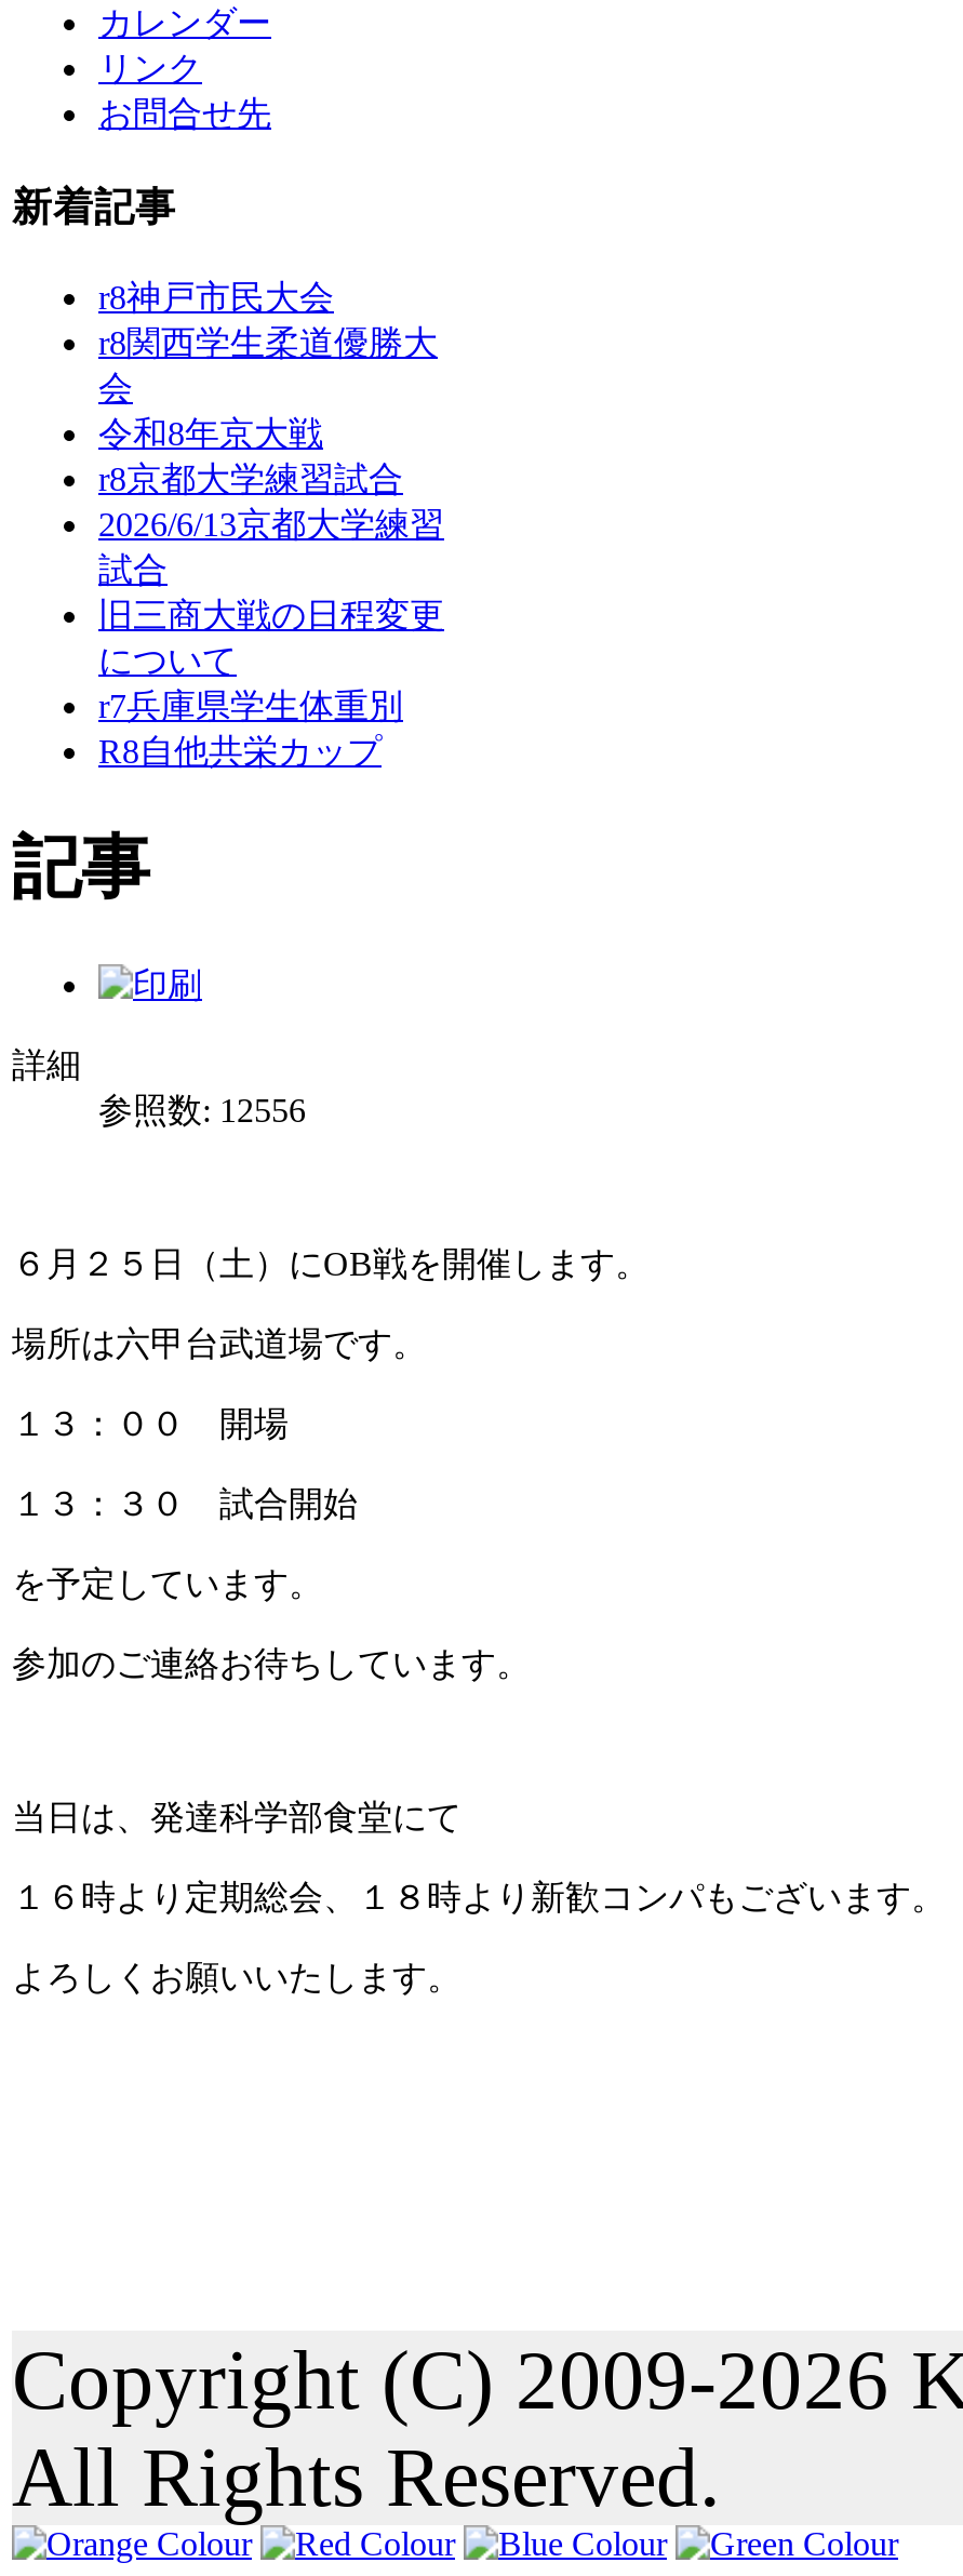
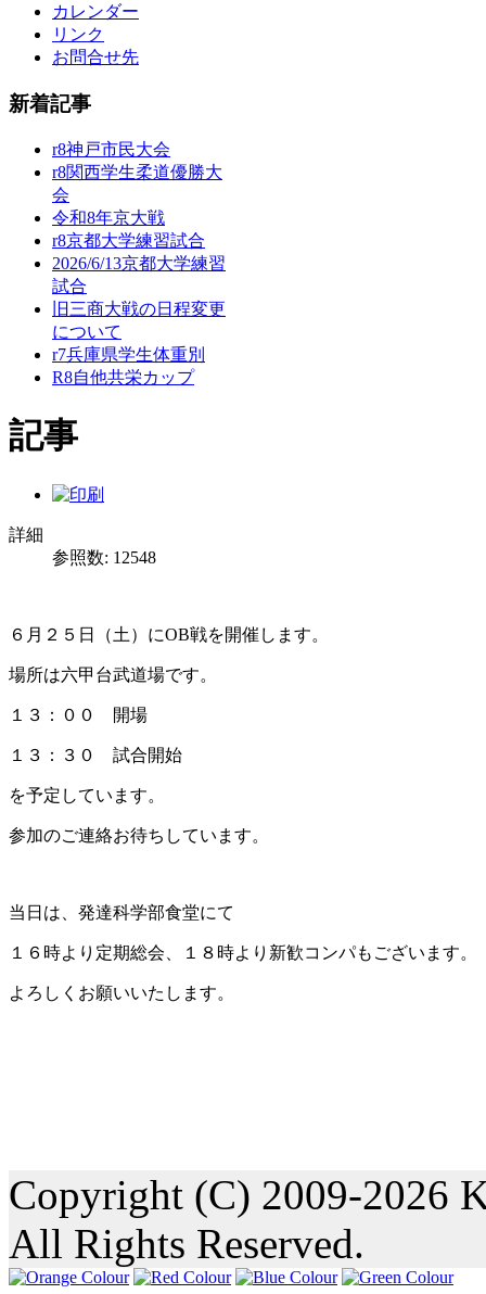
- 参照数: 12556
+ 参照数: 12548
